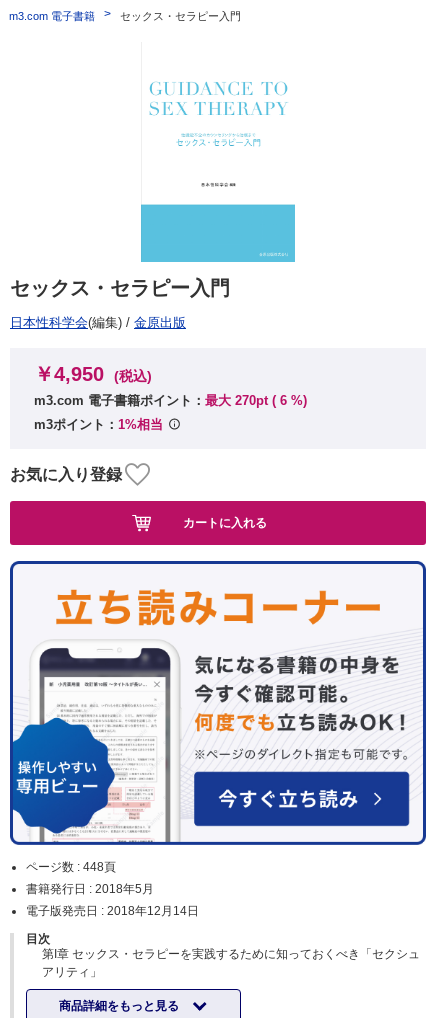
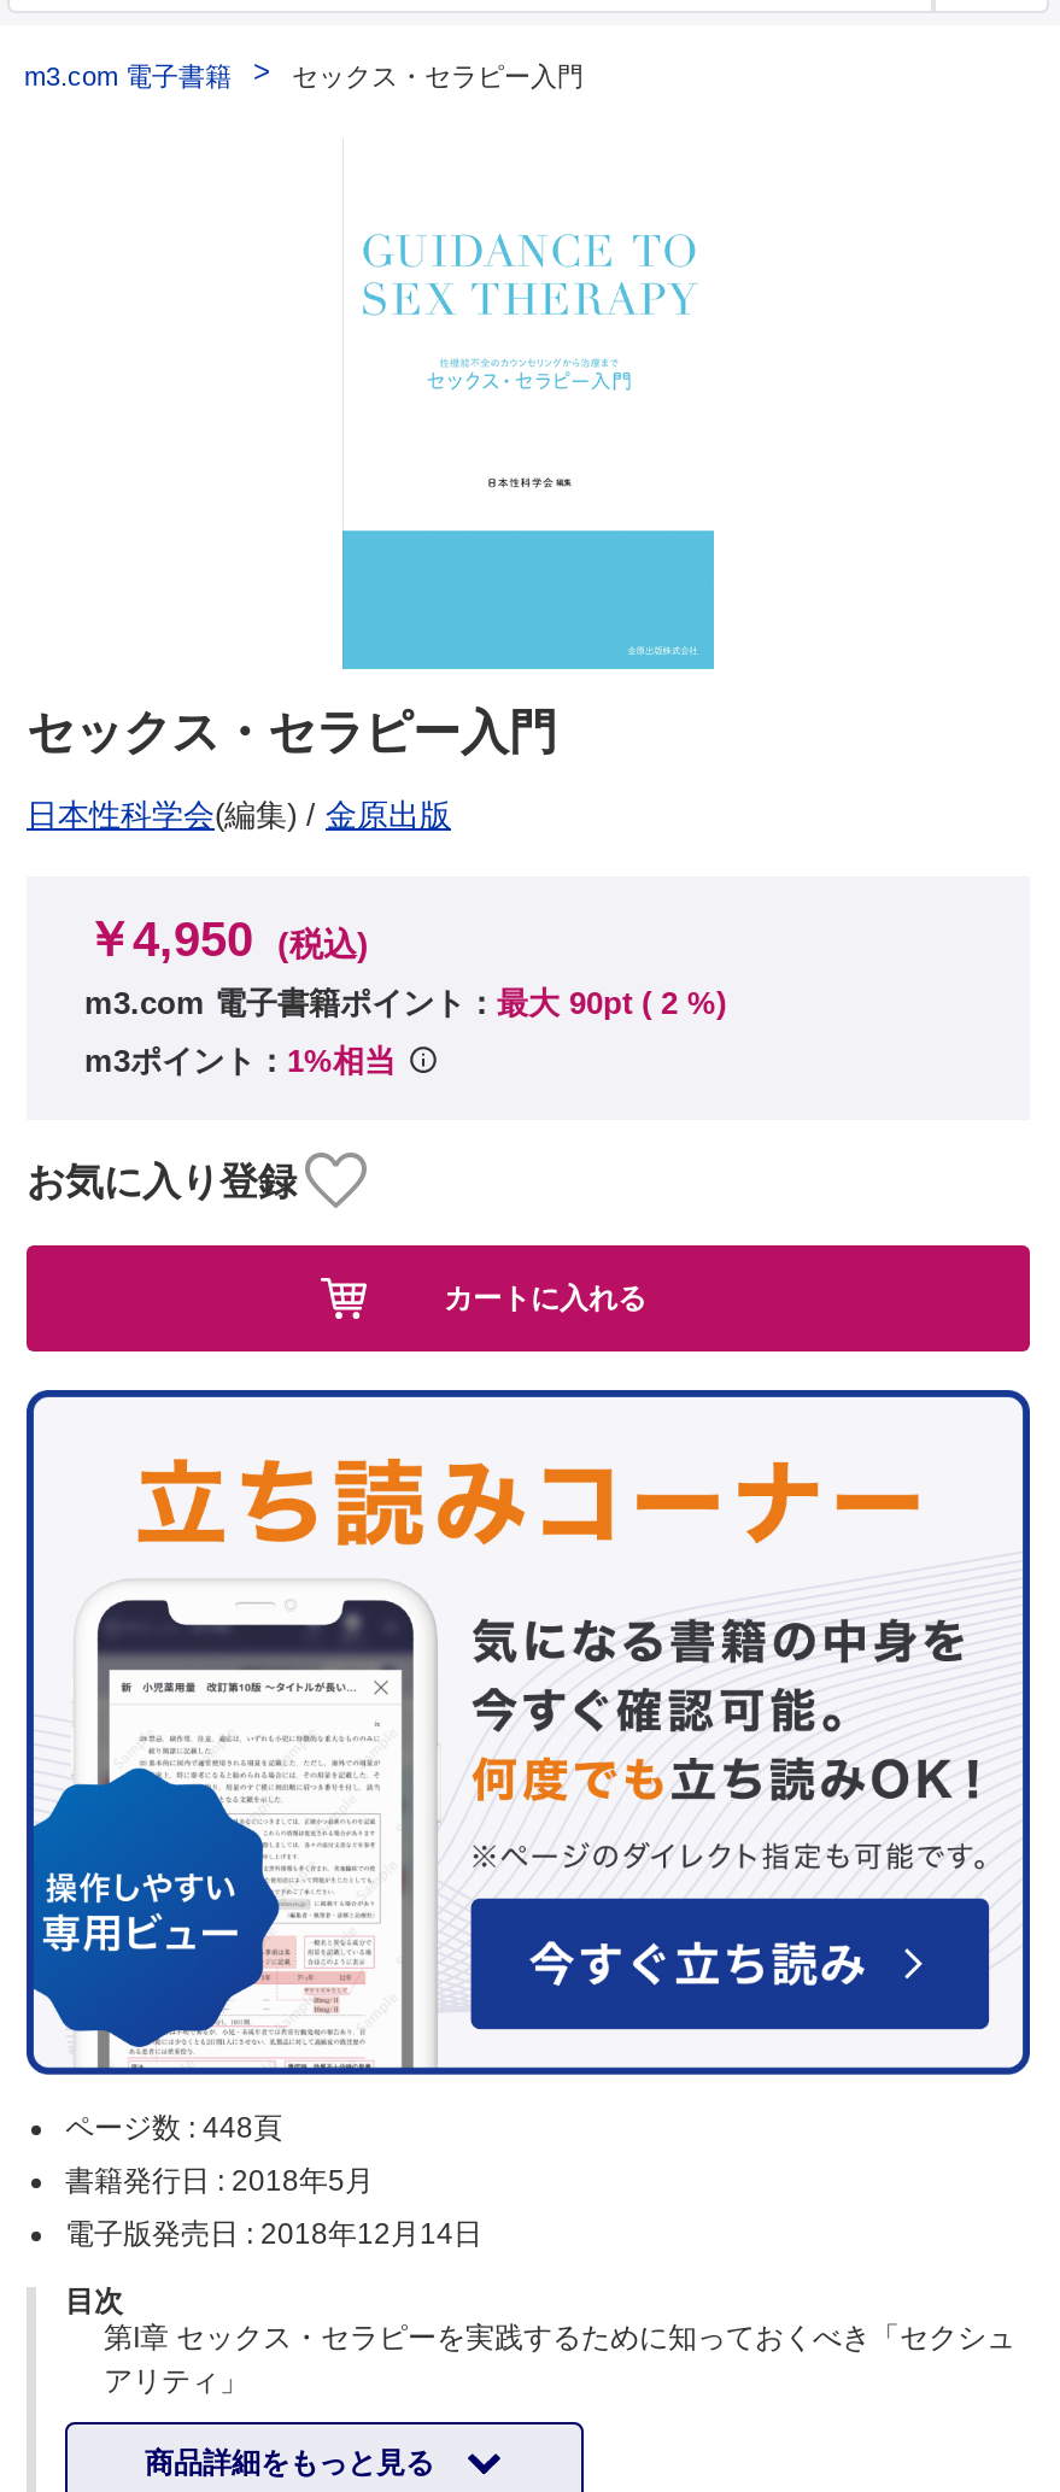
- m3.com 電子書籍ポイント：最大 270pt (6%)
+ m3.com 電子書籍ポイント：最大 90pt (2%)
